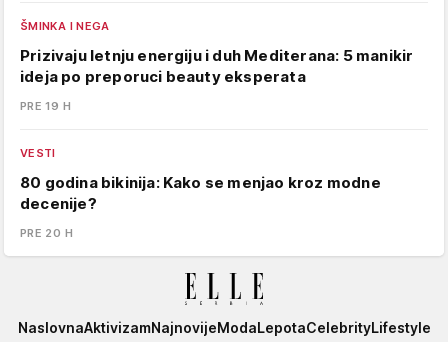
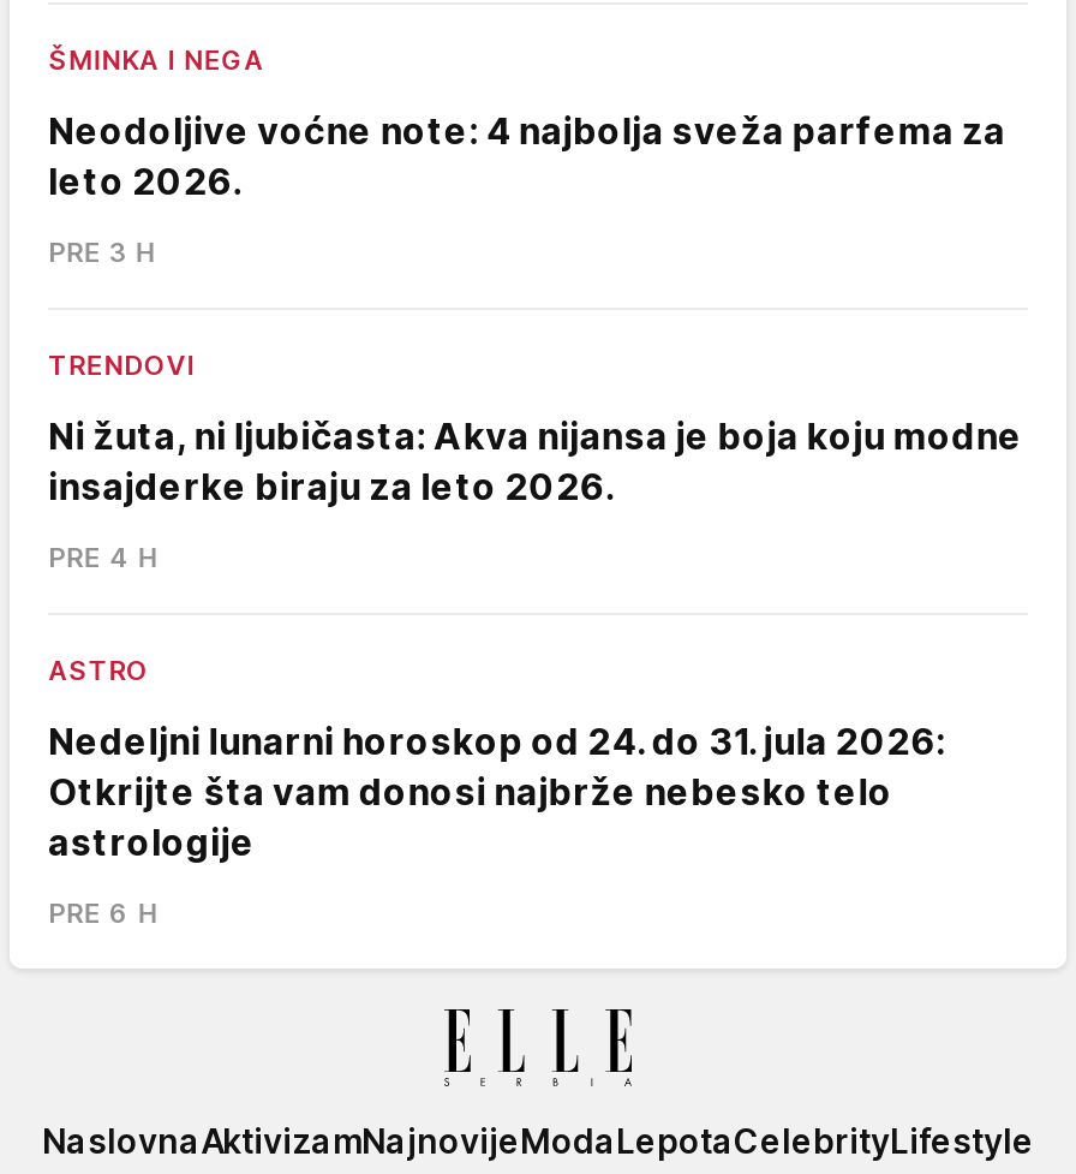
- Prizivaju letnju energiju i duh Mediterana: 5 manikir
- ideja po preporuci beauty eksperata
- PRE 19 H
- VESTI
- 80 godina bikinija: Kako se menjao kroz modne
- decenije?
- PRE 20 H
+ Neodoljive voćne note: 4 najbolja sveža parfema za
+ leto 2026.
+ PRE 3 H
+ TRENDOVI
+ Ni žuta, ni ljubičasta: Akva nijansa je boja koju modne
+ insajderke biraju za leto 2026.
+ PRE 4 H
+ ASTRO
+ Nedeljni lunarni horoskop od 24. do 31. jula 2026:
+ Otkrijte šta vam donosi najbrže nebesko telo
+ astrologije
+ PRE 6 H
